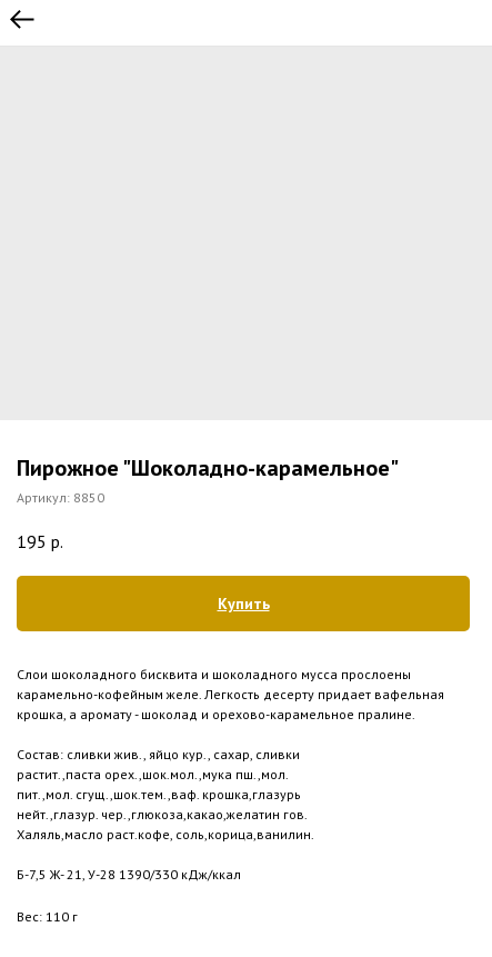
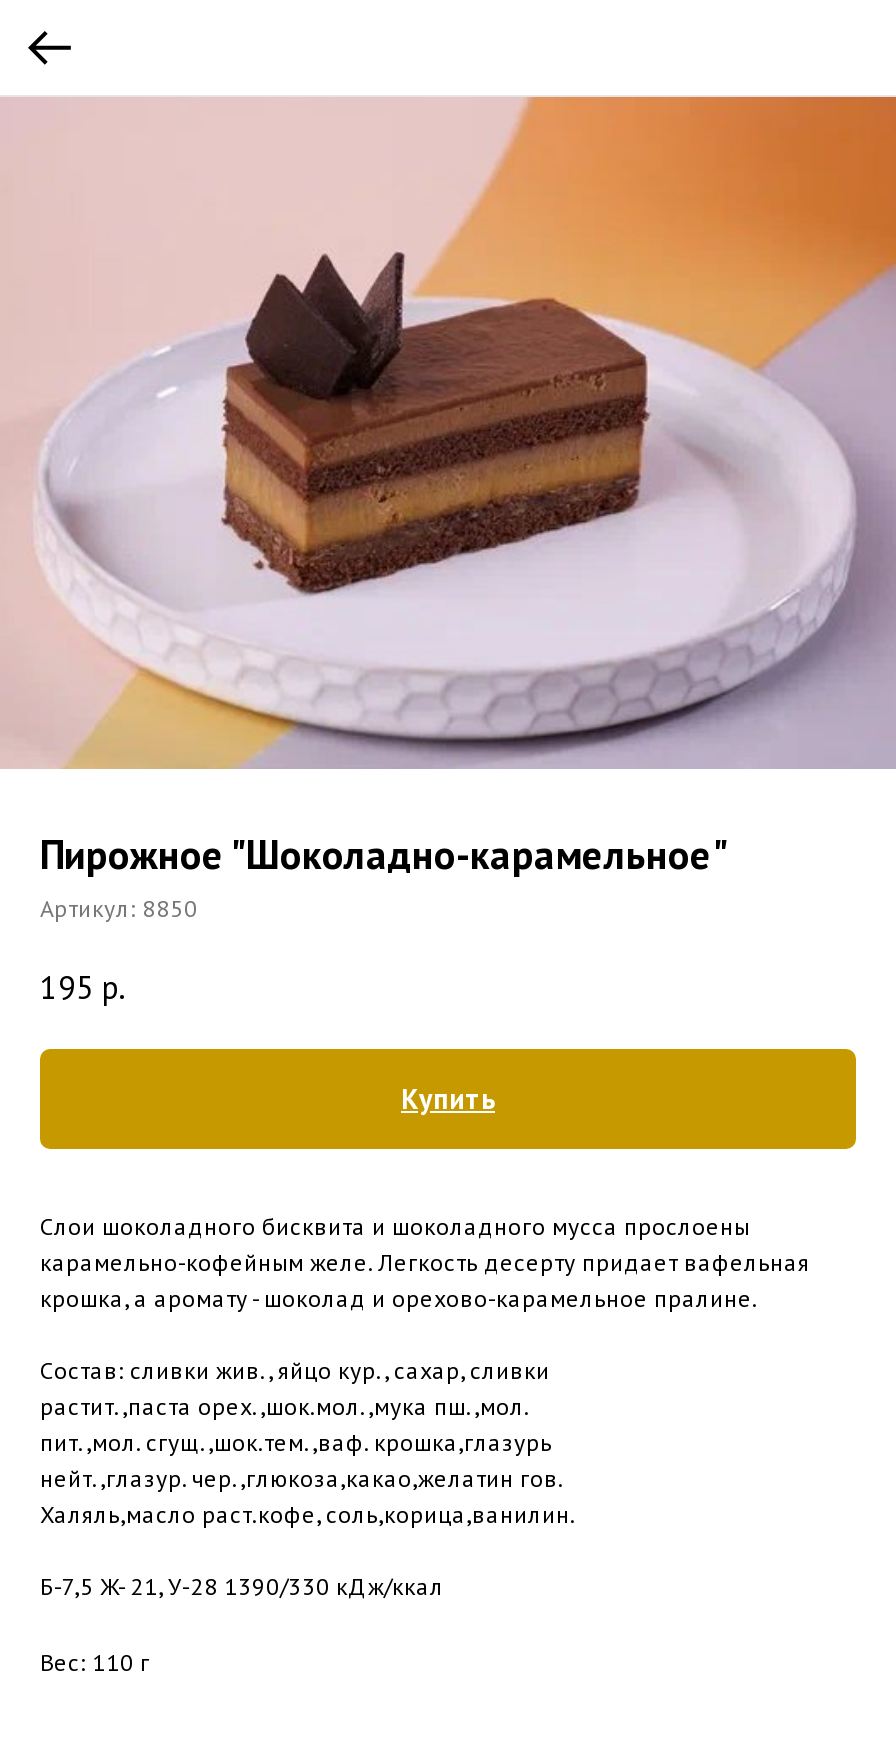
+ [image]
